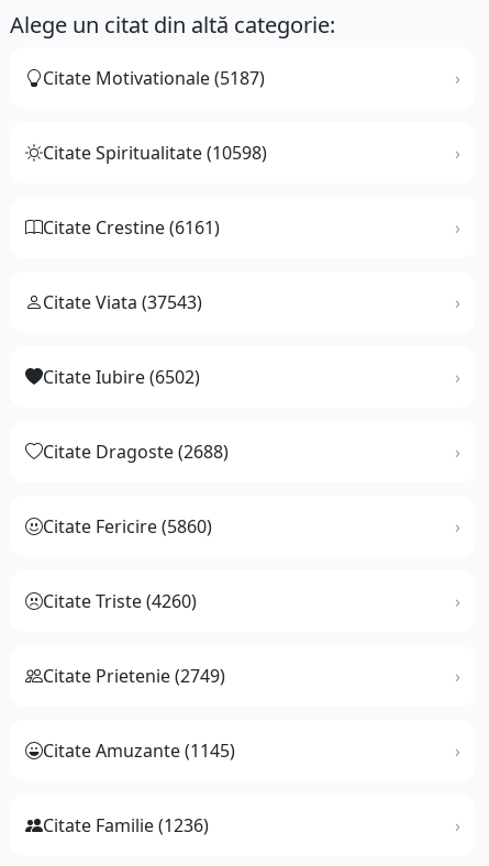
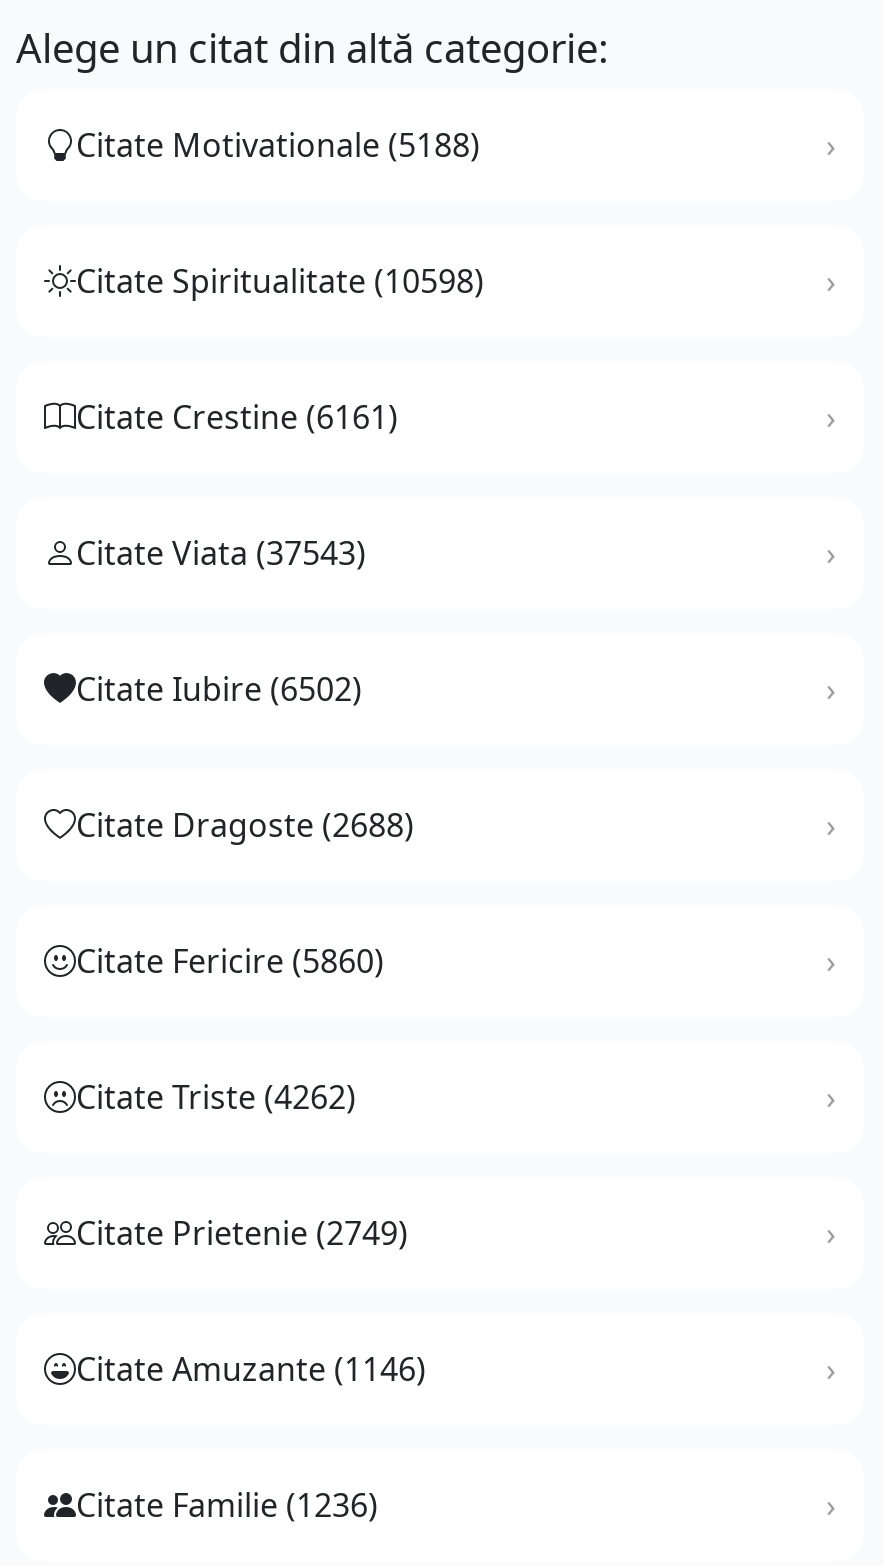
- Citate Motivationale (5187)
+ Citate Motivationale (5188)

- Citate Triste (4260)
+ Citate Triste (4262)

- Citate Amuzante (1145)
+ Citate Amuzante (1146)
